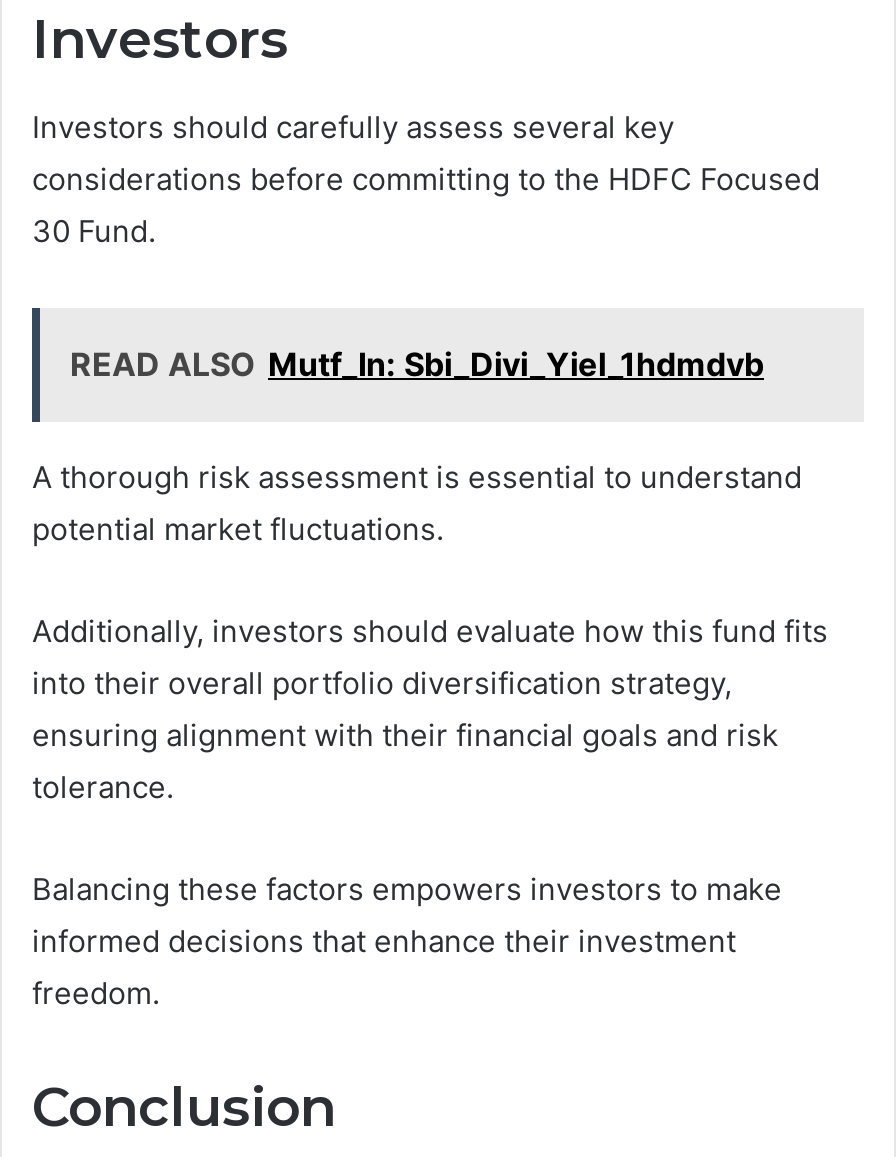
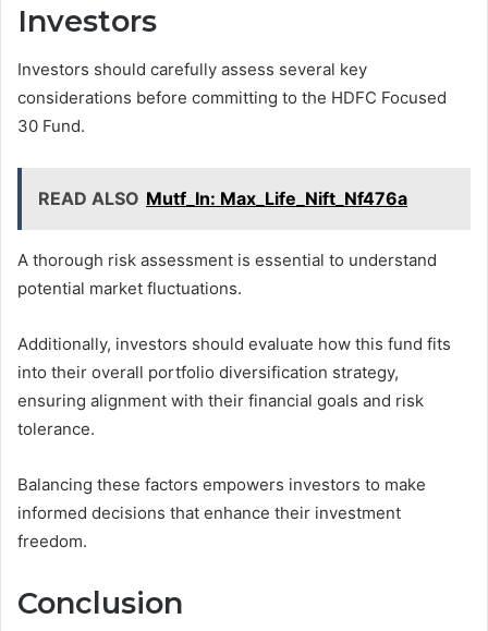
- READ ALSO Mutf_In: Sbi_Divi_Yiel_1hdmdvb
+ READ ALSO Mutf_In: Max_Life_Nift_Nf476a
